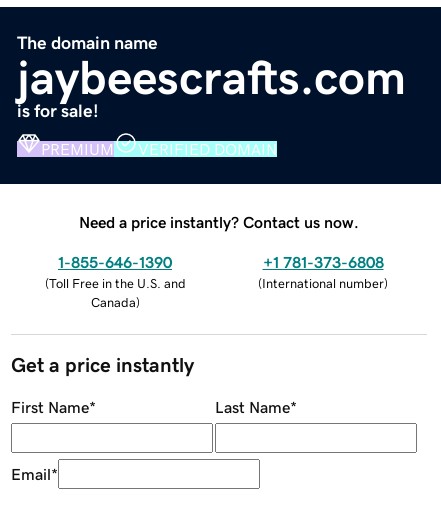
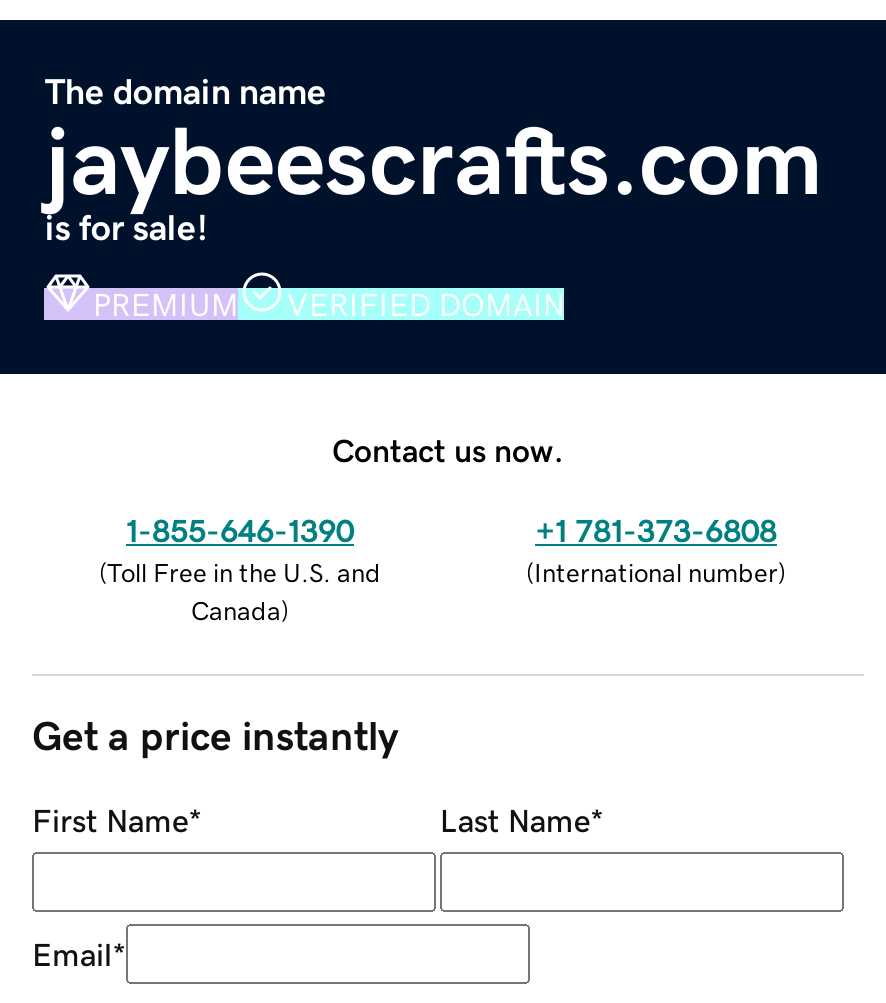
- Need a price instantly? Contact us now.
+ Contact us now.
